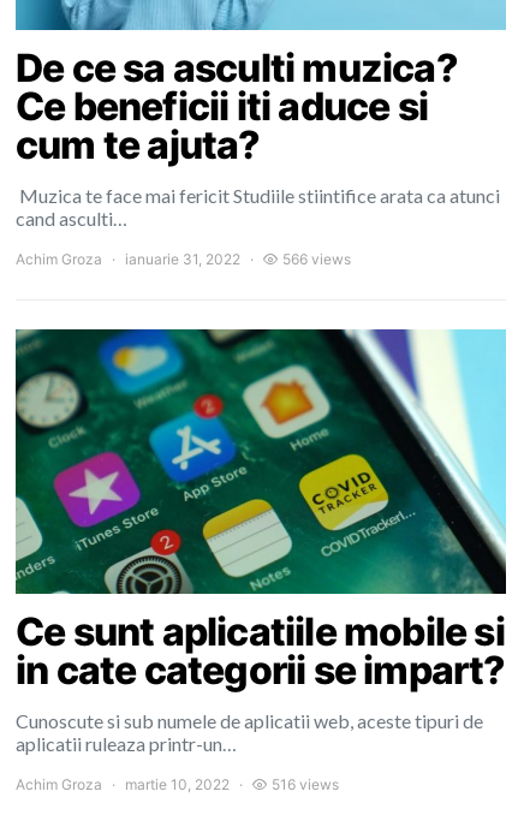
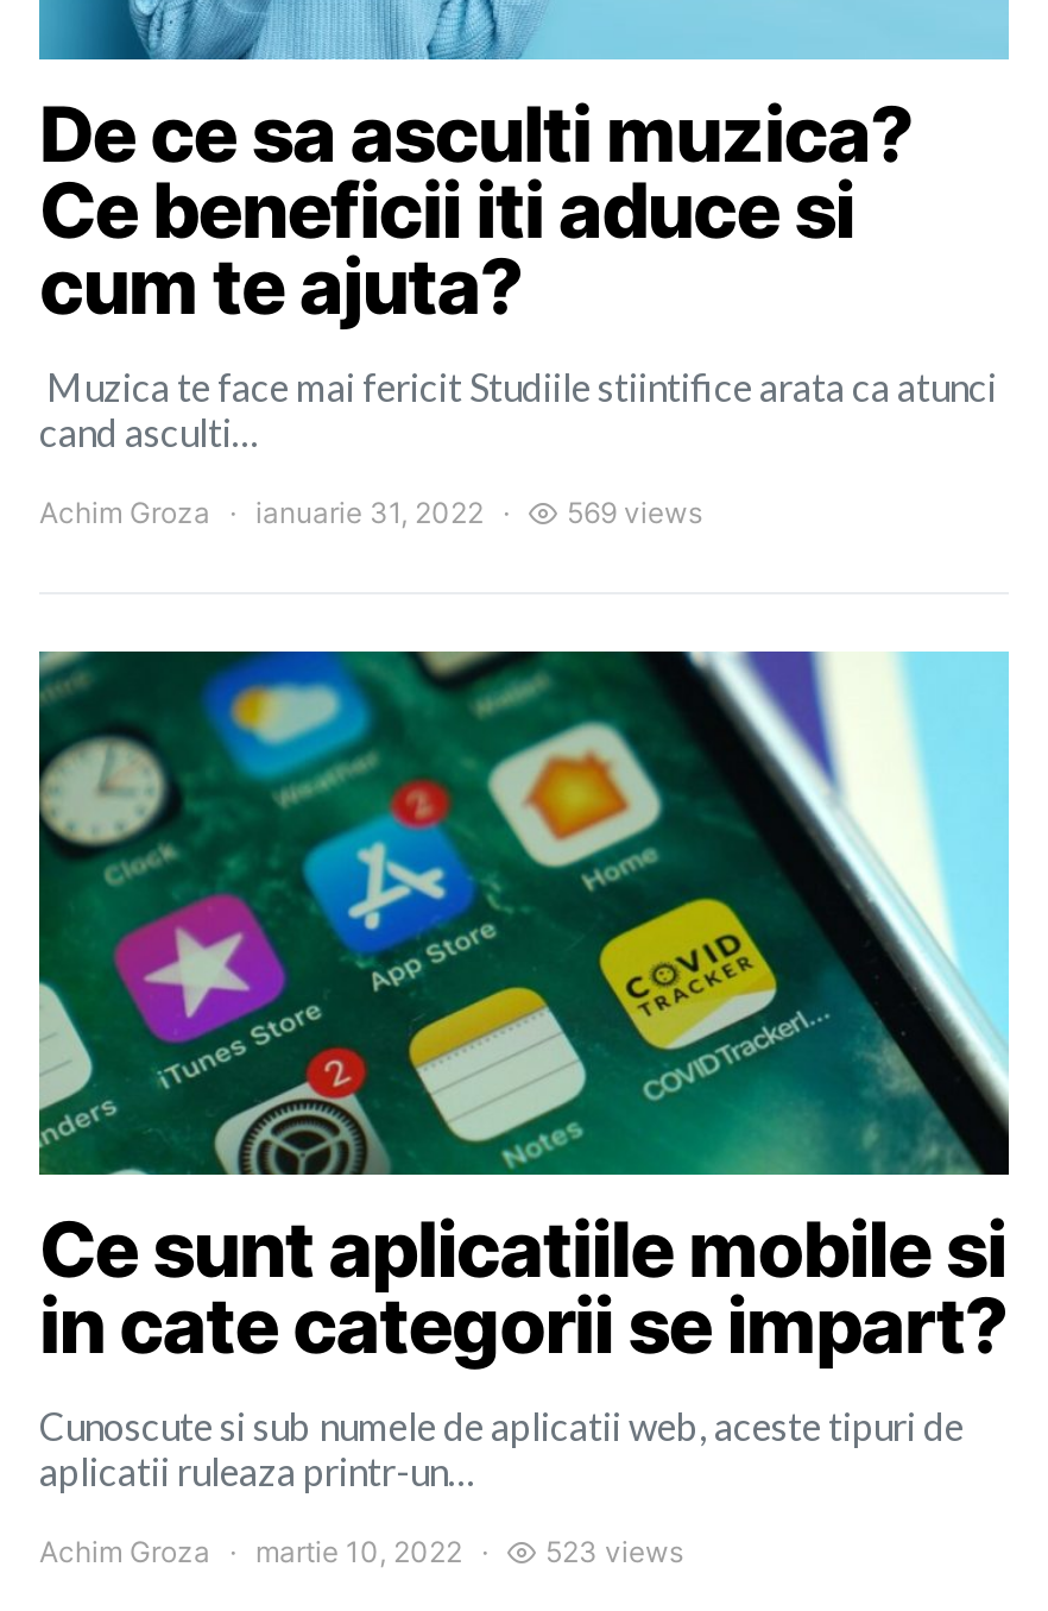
- 566 views
+ 569 views

- 516 views
+ 523 views
